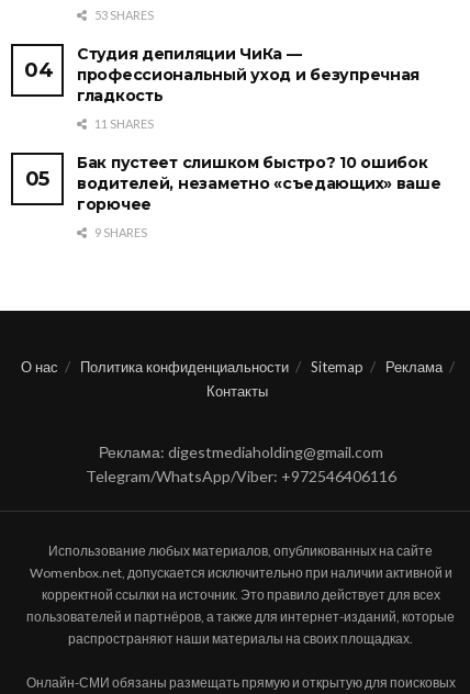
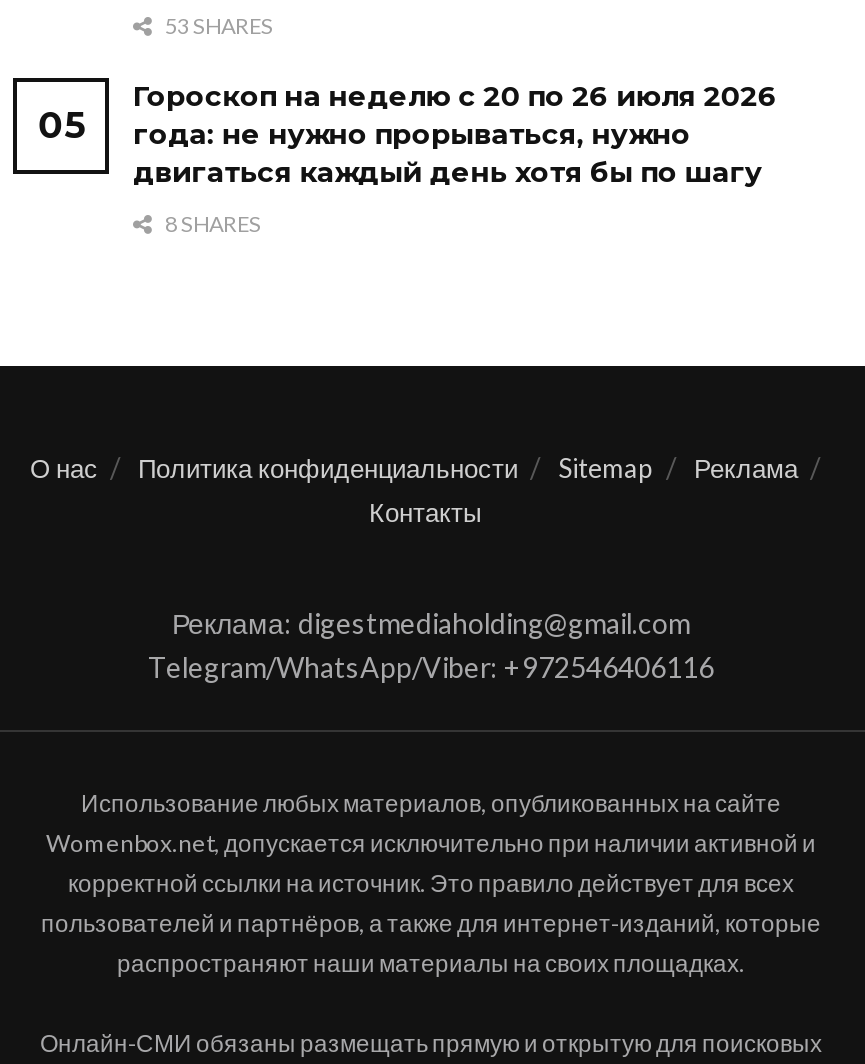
- Студия депиляции ЧиКа —
- профессиональный уход и безупречная
- гладкость
- 11 SHARES
- Бак пустеет слишком быстро? 10 ошибок
- водителей, незаметно «съедающих» ваше
- горючее
- 9 SHARES
+ Гороскоп на неделю с 20 по 26 июля 2026
+ года: не нужно прорываться, нужно
+ двигаться каждый день хотя бы по шагу
+ 8 SHARES
